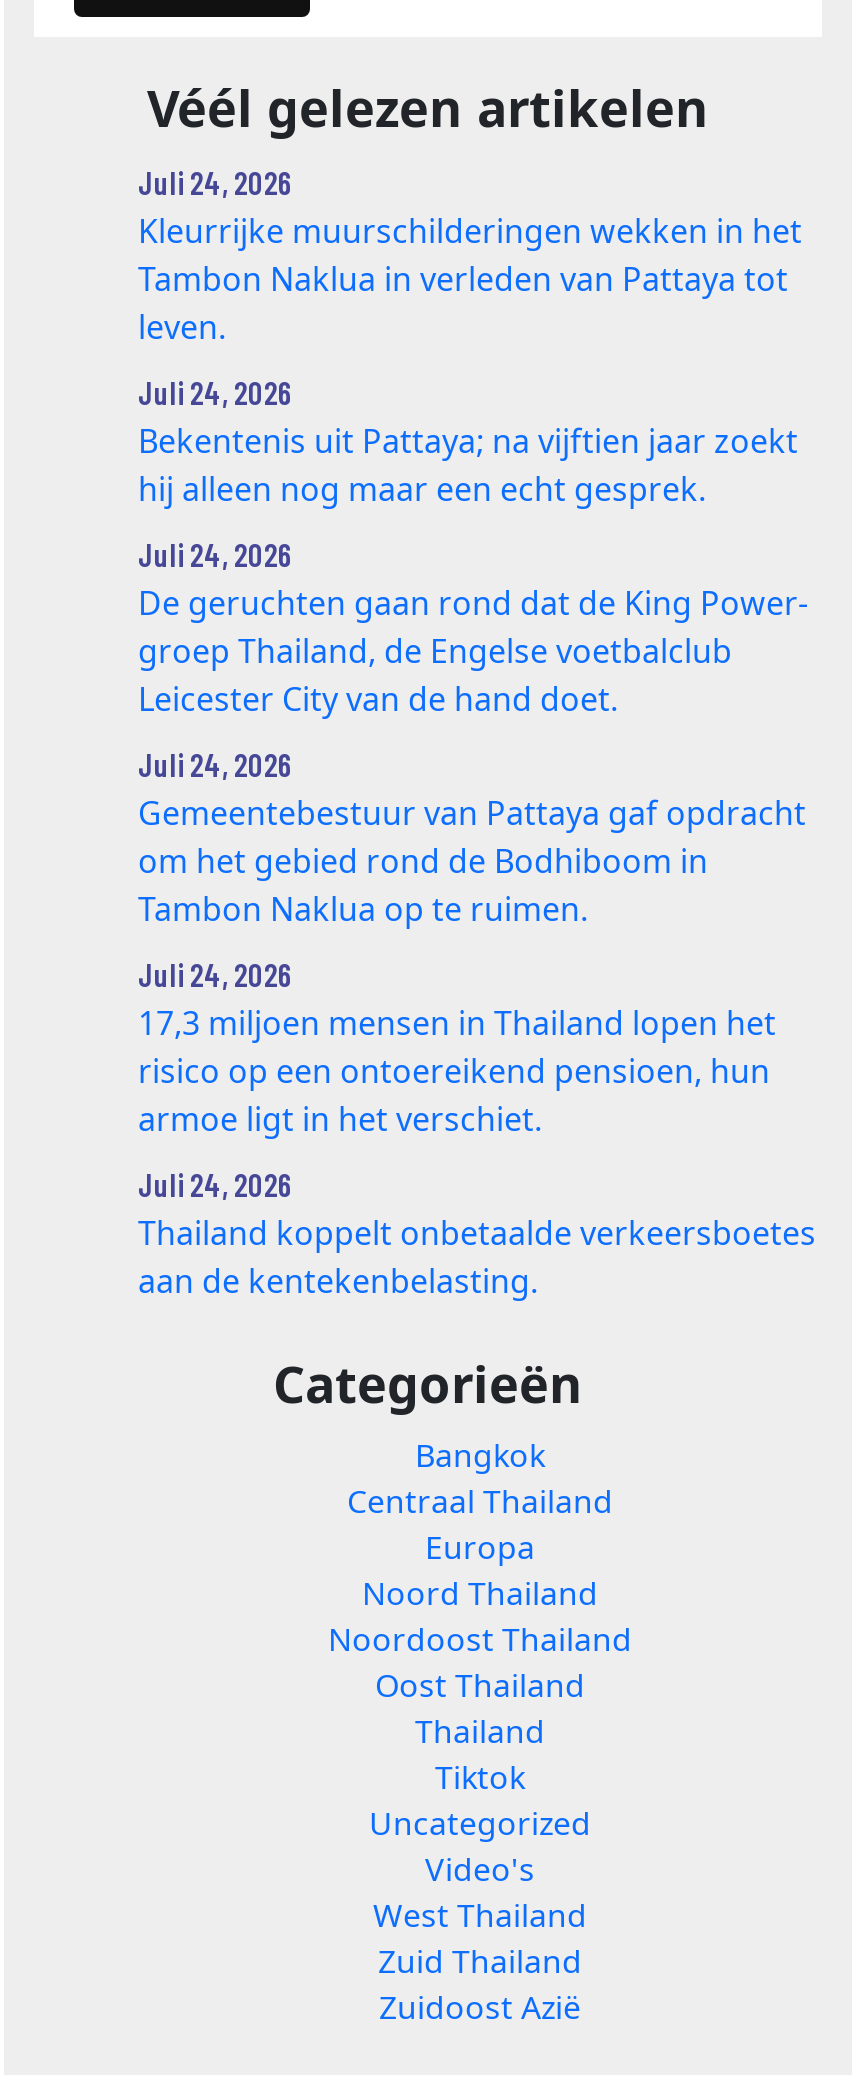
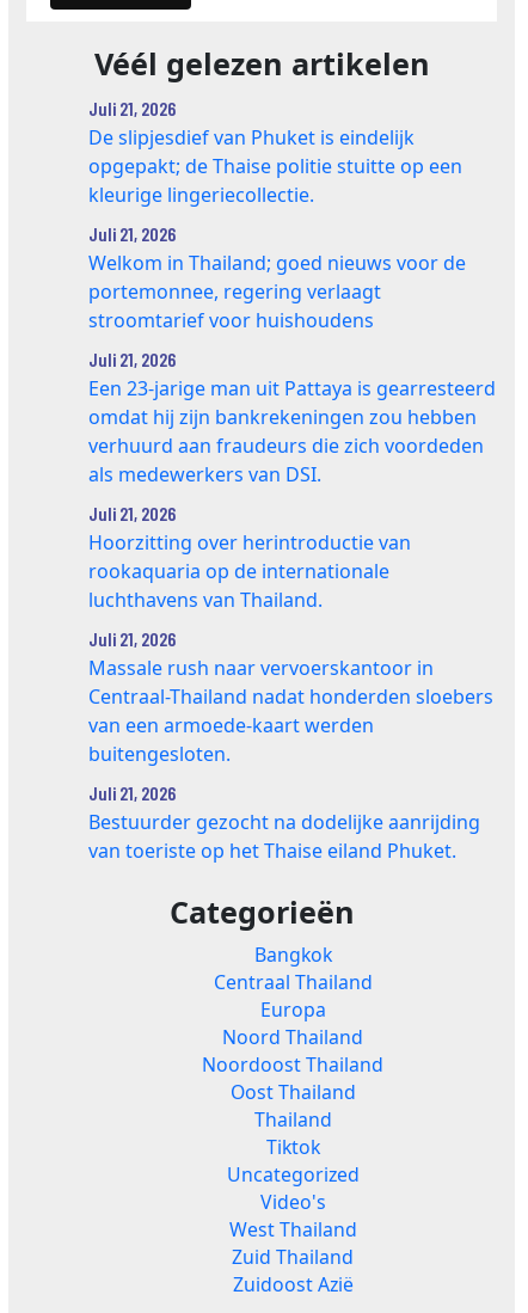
- Juli 24, 2026
- Kleurrijke muurschilderingen wekken in het
- Tambon Naklua in verleden van Pattaya tot
- leven.
+ Juli 21, 2026
+ De slipjesdief van Phuket is eindelijk
+ opgepakt; de Thaise politie stuitte op een
+ kleurige lingeriecollectie.

- Juli 24, 2026
- Bekentenis uit Pattaya; na vijftien jaar zoekt
- hij alleen nog maar een echt gesprek.
+ Juli 21, 2026
+ Welkom in Thailand; goed nieuws voor de
+ portemonnee, regering verlaagt
+ stroomtarief voor huishoudens

- Juli 24, 2026
- De geruchten gaan rond dat de King Power-
- groep Thailand, de Engelse voetbalclub
- Leicester City van de hand doet.
+ Juli 21, 2026
+ Een 23-jarige man uit Pattaya is gearresteerd
+ omdat hij zijn bankrekeningen zou hebben
+ verhuurd aan fraudeurs die zich voordeden
+ als medewerkers van DSI.

- Juli 24, 2026
- Gemeentebestuur van Pattaya gaf opdracht
- om het gebied rond de Bodhiboom in
- Tambon Naklua op te ruimen.
+ Juli 21, 2026
+ Hoorzitting over herintroductie van
+ rookaquaria op de internationale
+ luchthavens van Thailand.

- Juli 24, 2026
- 17,3 miljoen mensen in Thailand lopen het
- risico op een ontoereikend pensioen, hun
- armoe ligt in het verschiet.
+ Juli 21, 2026
+ Massale rush naar vervoerskantoor in
+ Centraal-Thailand nadat honderden sloebers
+ van een armoede-kaart werden
+ buitengesloten.

- Juli 24, 2026
- Thailand koppelt onbetaalde verkeersboetes
- aan de kentekenbelasting.
+ Juli 21, 2026
+ Bestuurder gezocht na dodelijke aanrijding
+ van toeriste op het Thaise eiland Phuket.
